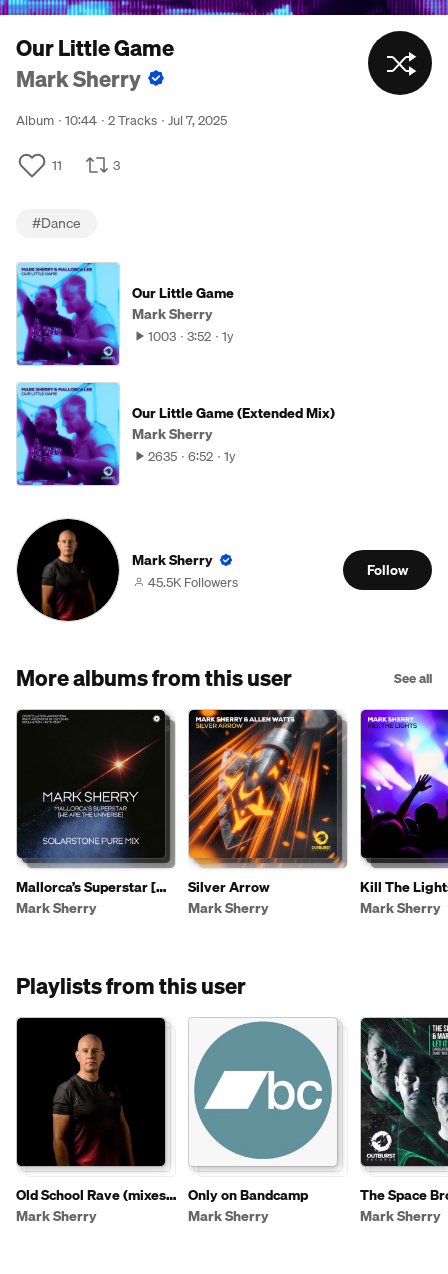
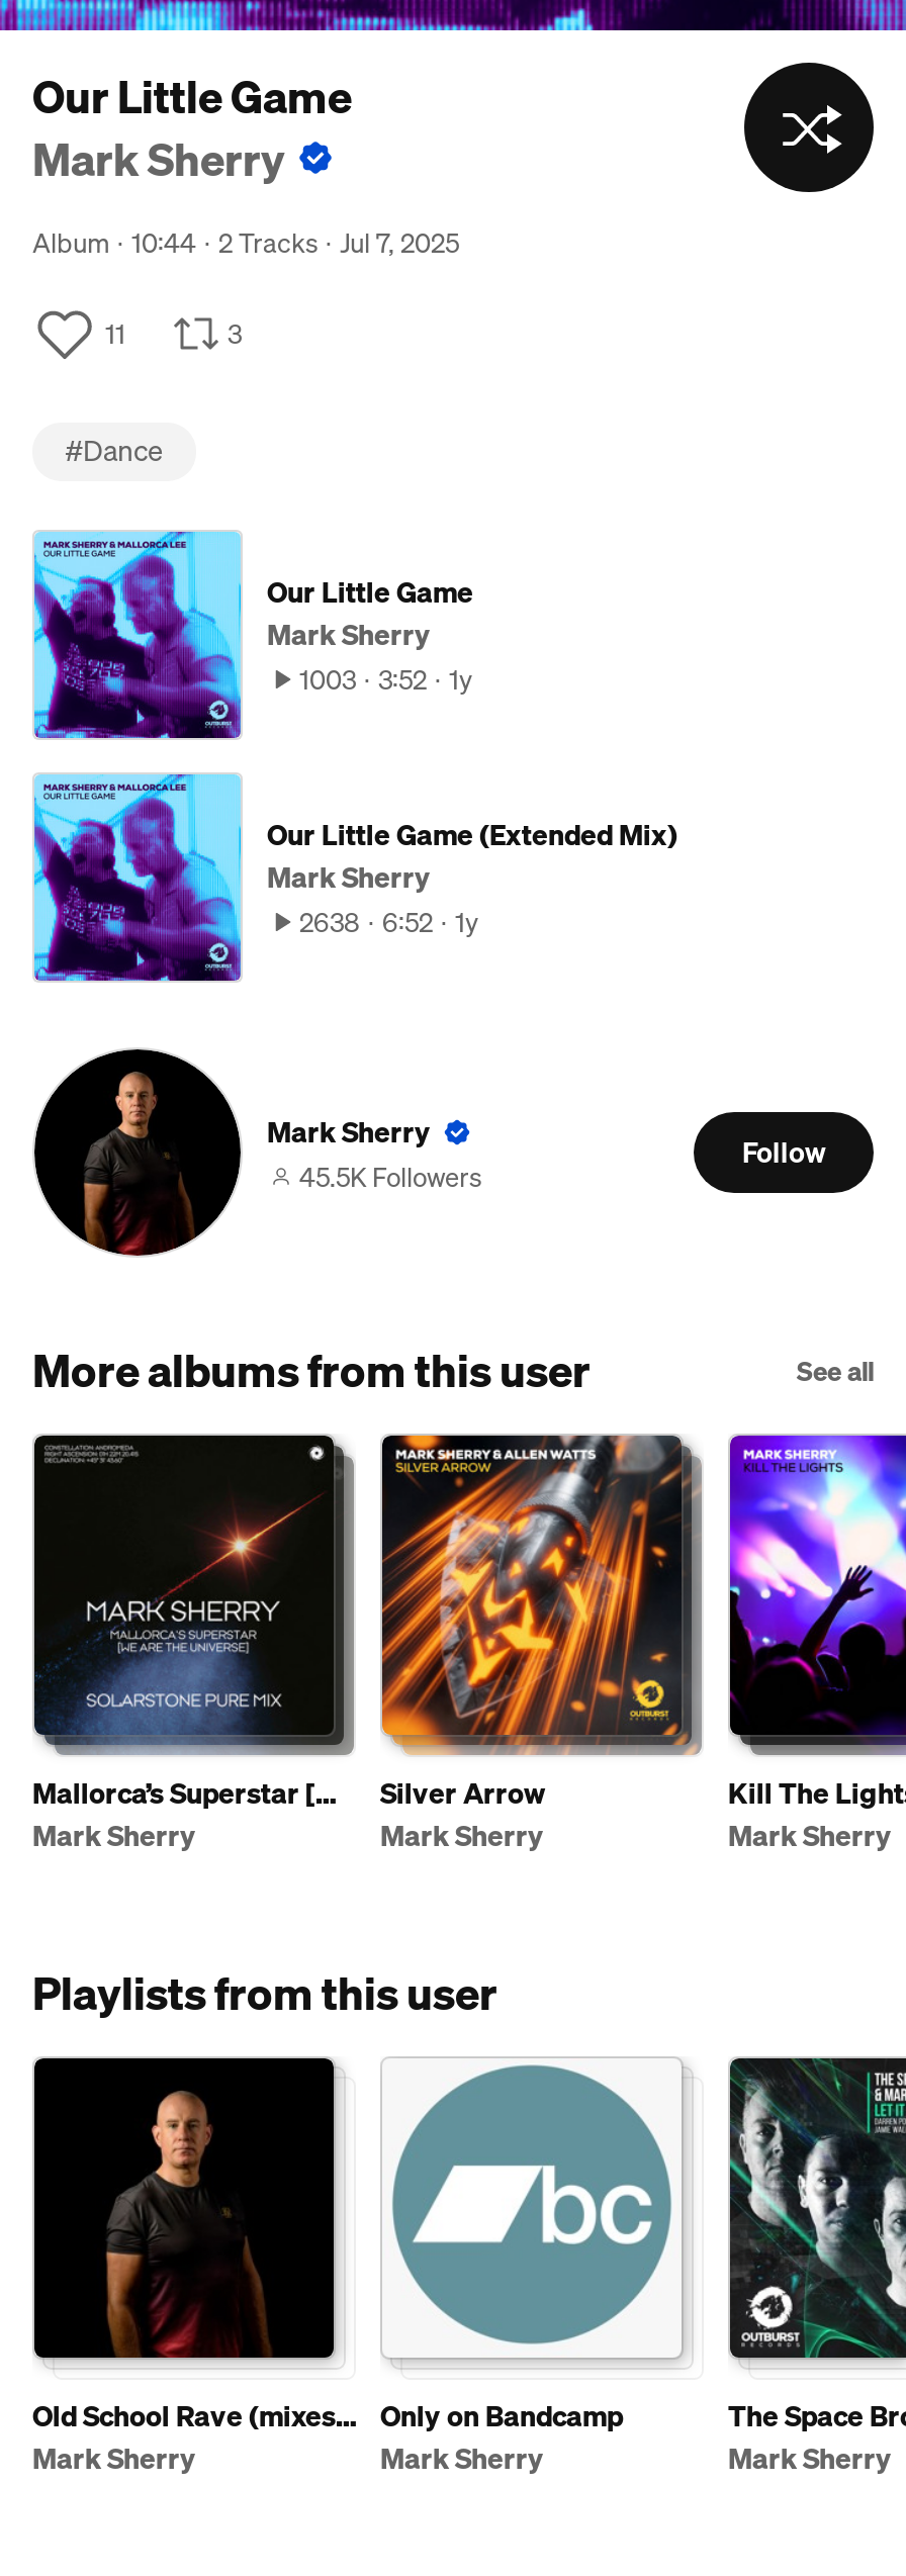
- 2635 6:52 1y
+ 2638 6:52 1y
